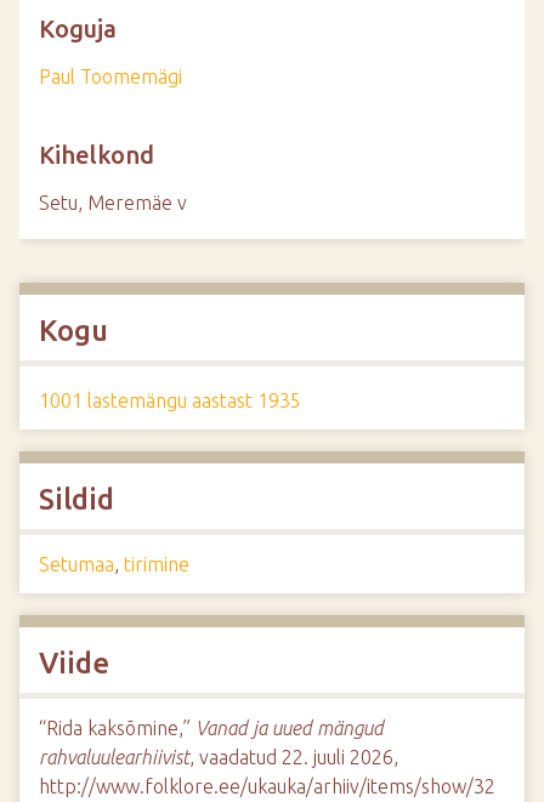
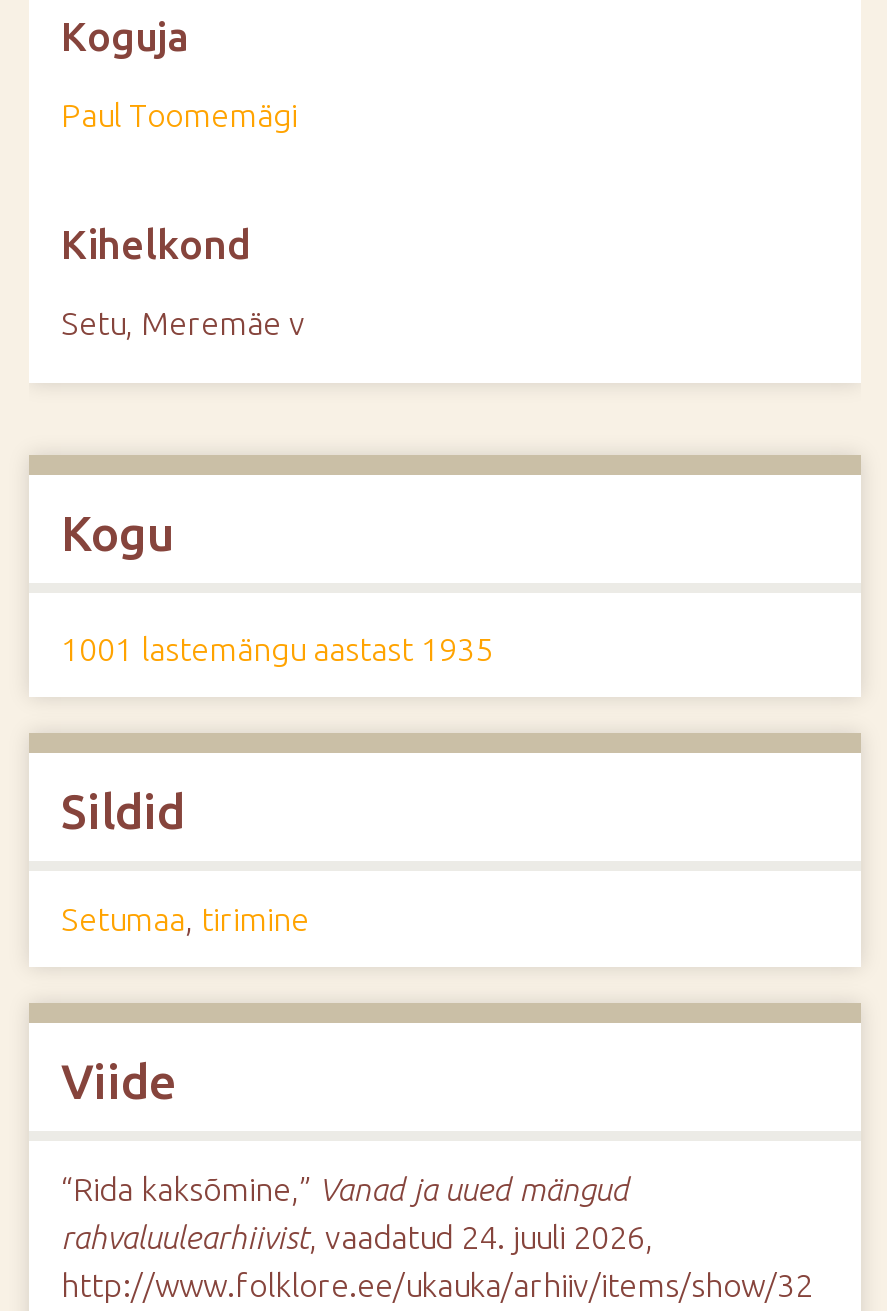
- rahvaluulearhiivist, vaadatud 22. juuli 2026,
+ rahvaluulearhiivist, vaadatud 24. juuli 2026,
